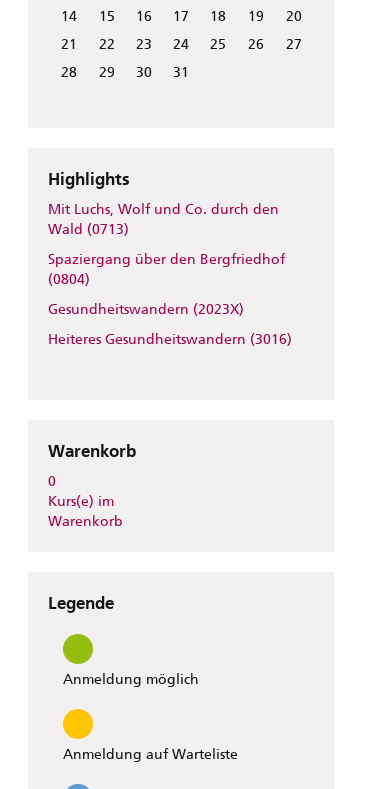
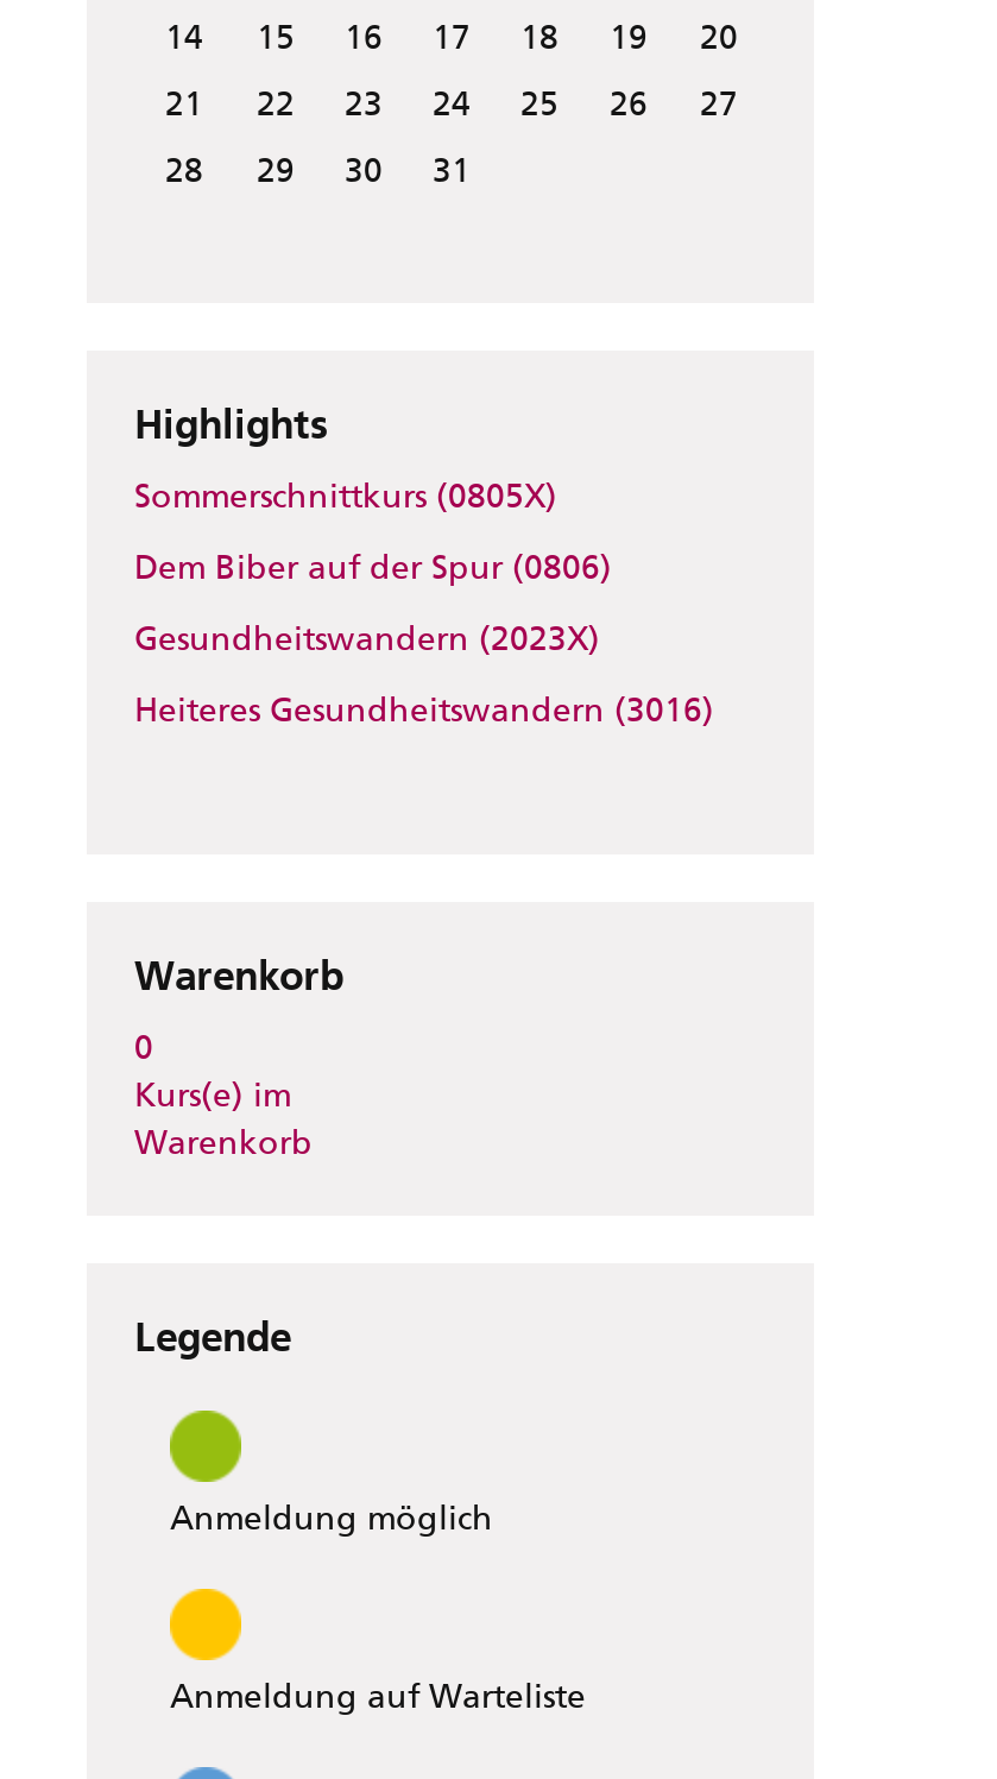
- Mit Luchs, Wolf und Co. durch den
- Wald (0713)
+ Sommerschnittkurs (0805X)

- Spaziergang über den Bergfriedhof
- (0804)
+ Dem Biber auf der Spur (0806)
